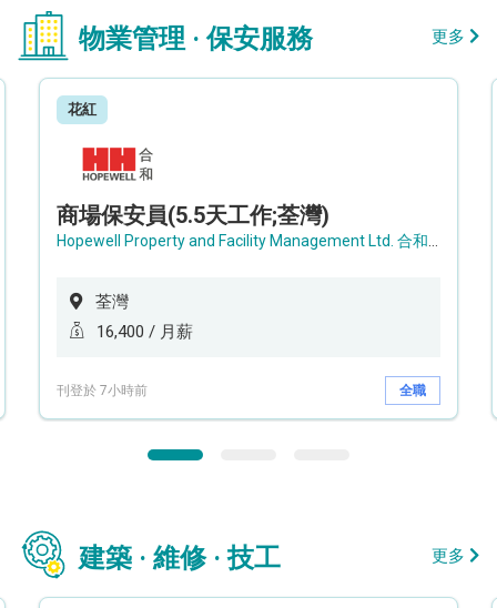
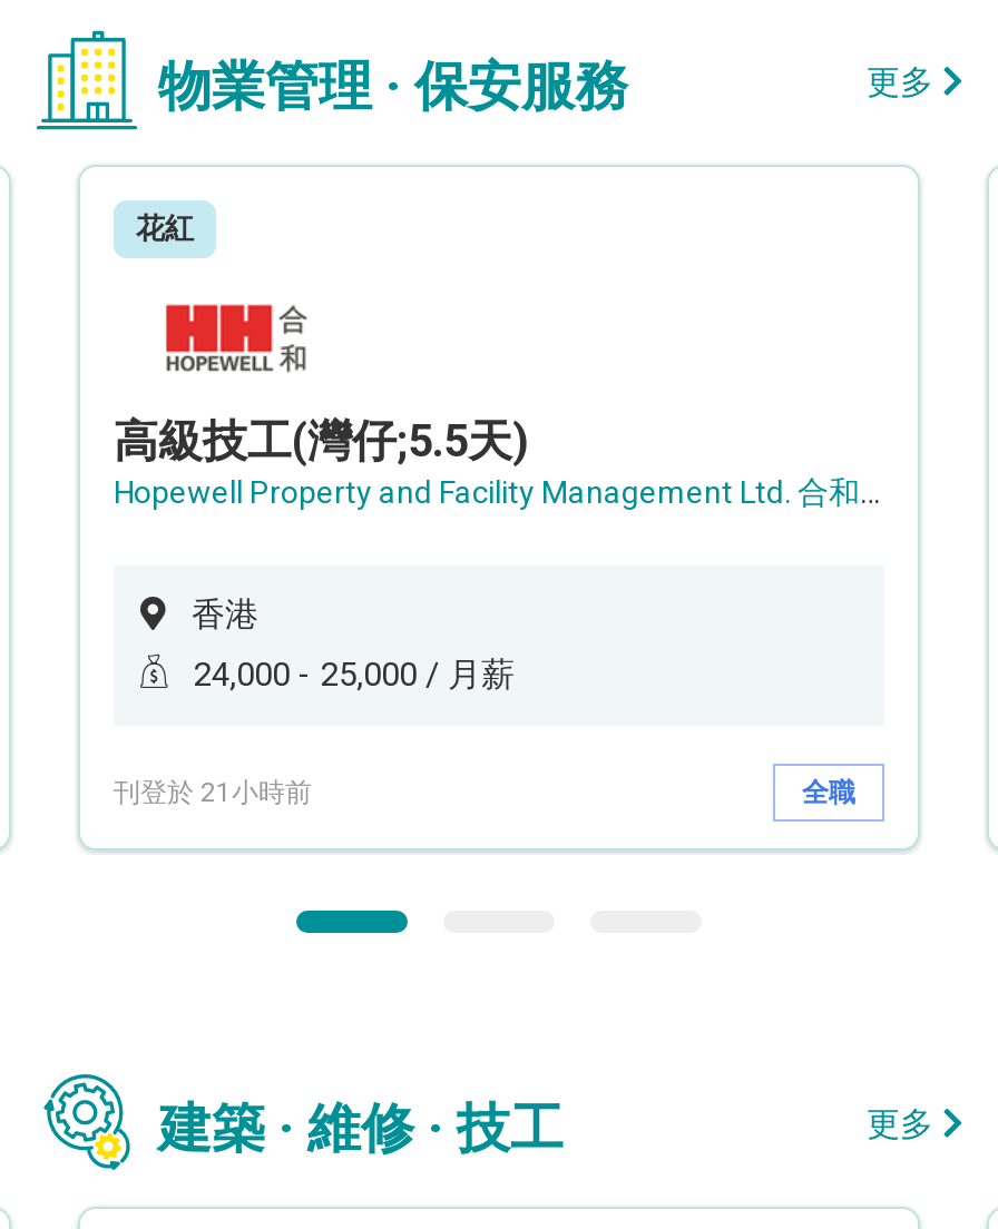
- 商場保安員(5.5天工作;荃灣)
+ 高級技工(灣仔;5.5天)

- 荃灣
+ 香港

- 16,400 / 月薪
+ 24,000 - 25,000 / 月薪

- 刊登於 7小時前
+ 刊登於 21小時前
